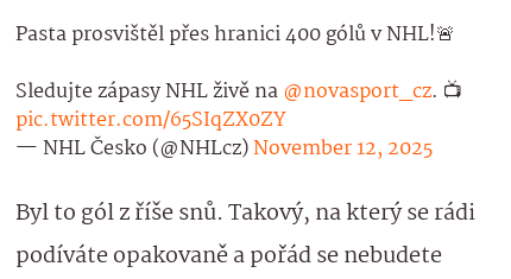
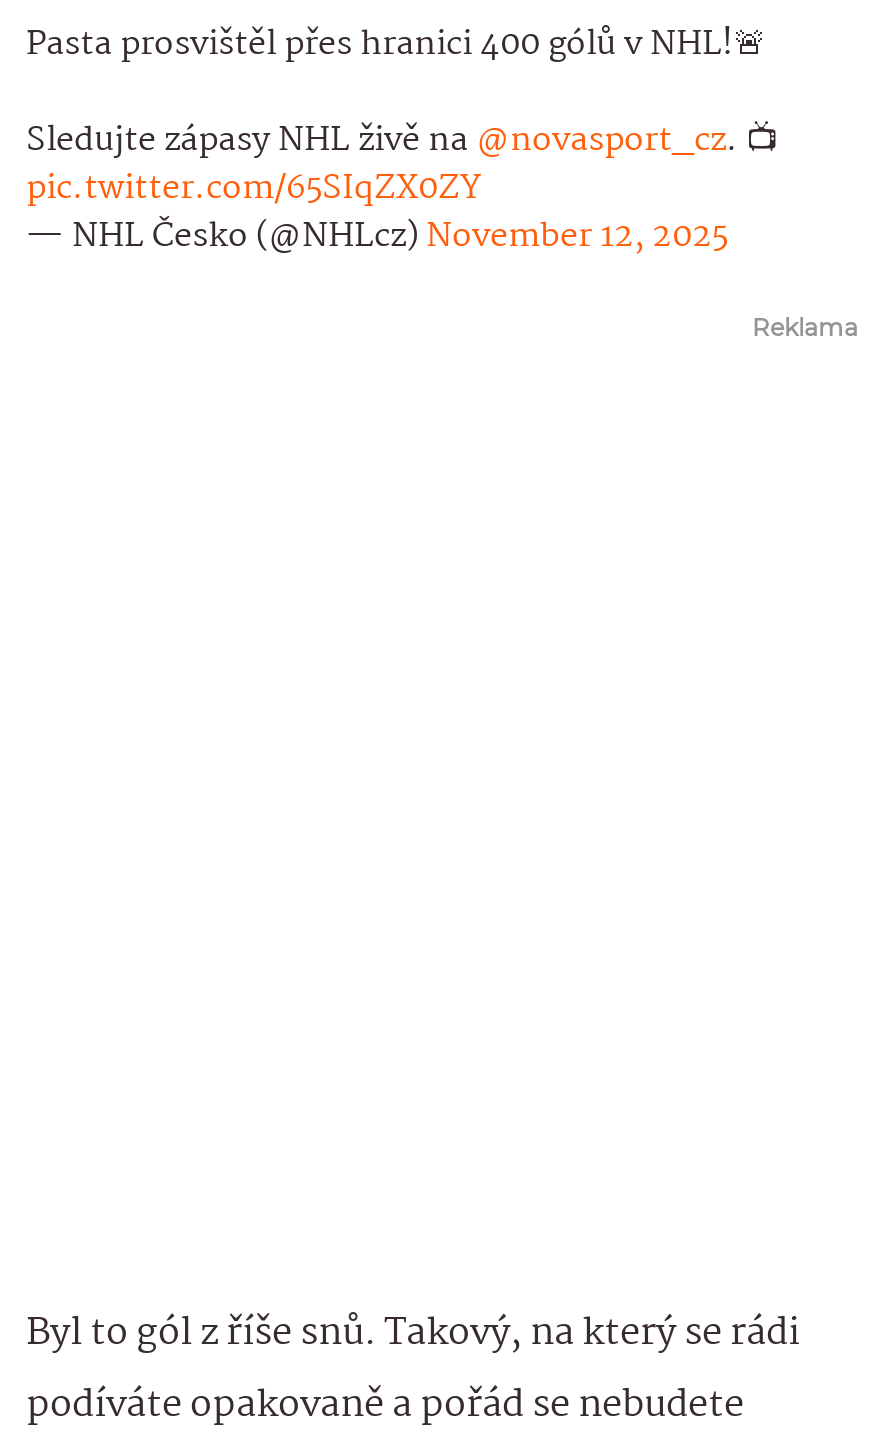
+ Reklama
